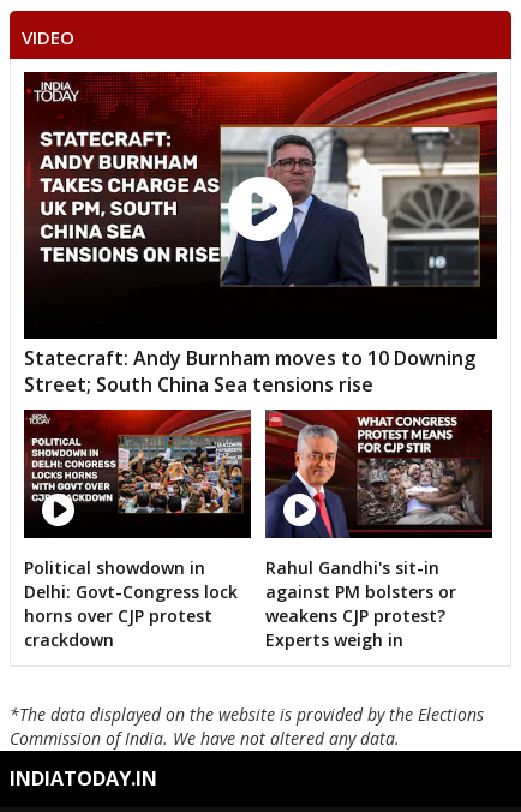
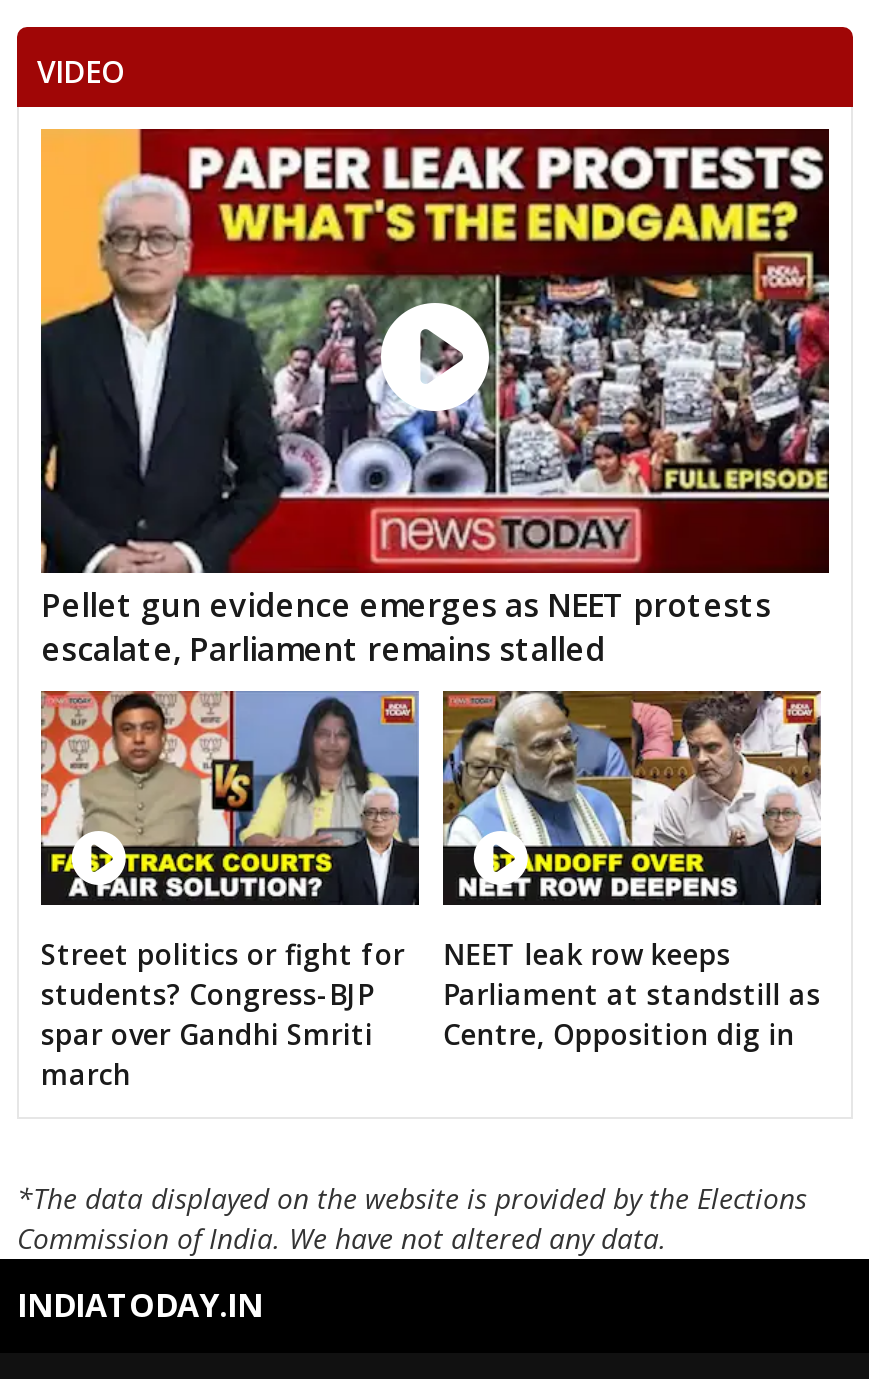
- [image]
- Statecraft: Andy Burnham moves to 10 Downing
- Street; South China Sea tensions rise
+ [image]
+ Pellet gun evidence emerges as NEET protests
+ escalate, Parliament remains stalled

- [image]
- Political showdown in
- Delhi: Govt-Congress lock
- horns over CJP protest
- crackdown
+ [image]
+ Street politics or fight for
+ students? Congress-BJP
+ spar over Gandhi Smriti
+ march

- [image]
- Rahul Gandhi's sit-in
- against PM bolsters or
- weakens CJP protest?
- Experts weigh in
+ [image]
+ NEET leak row keeps
+ Parliament at standstill as
+ Centre, Opposition dig in
